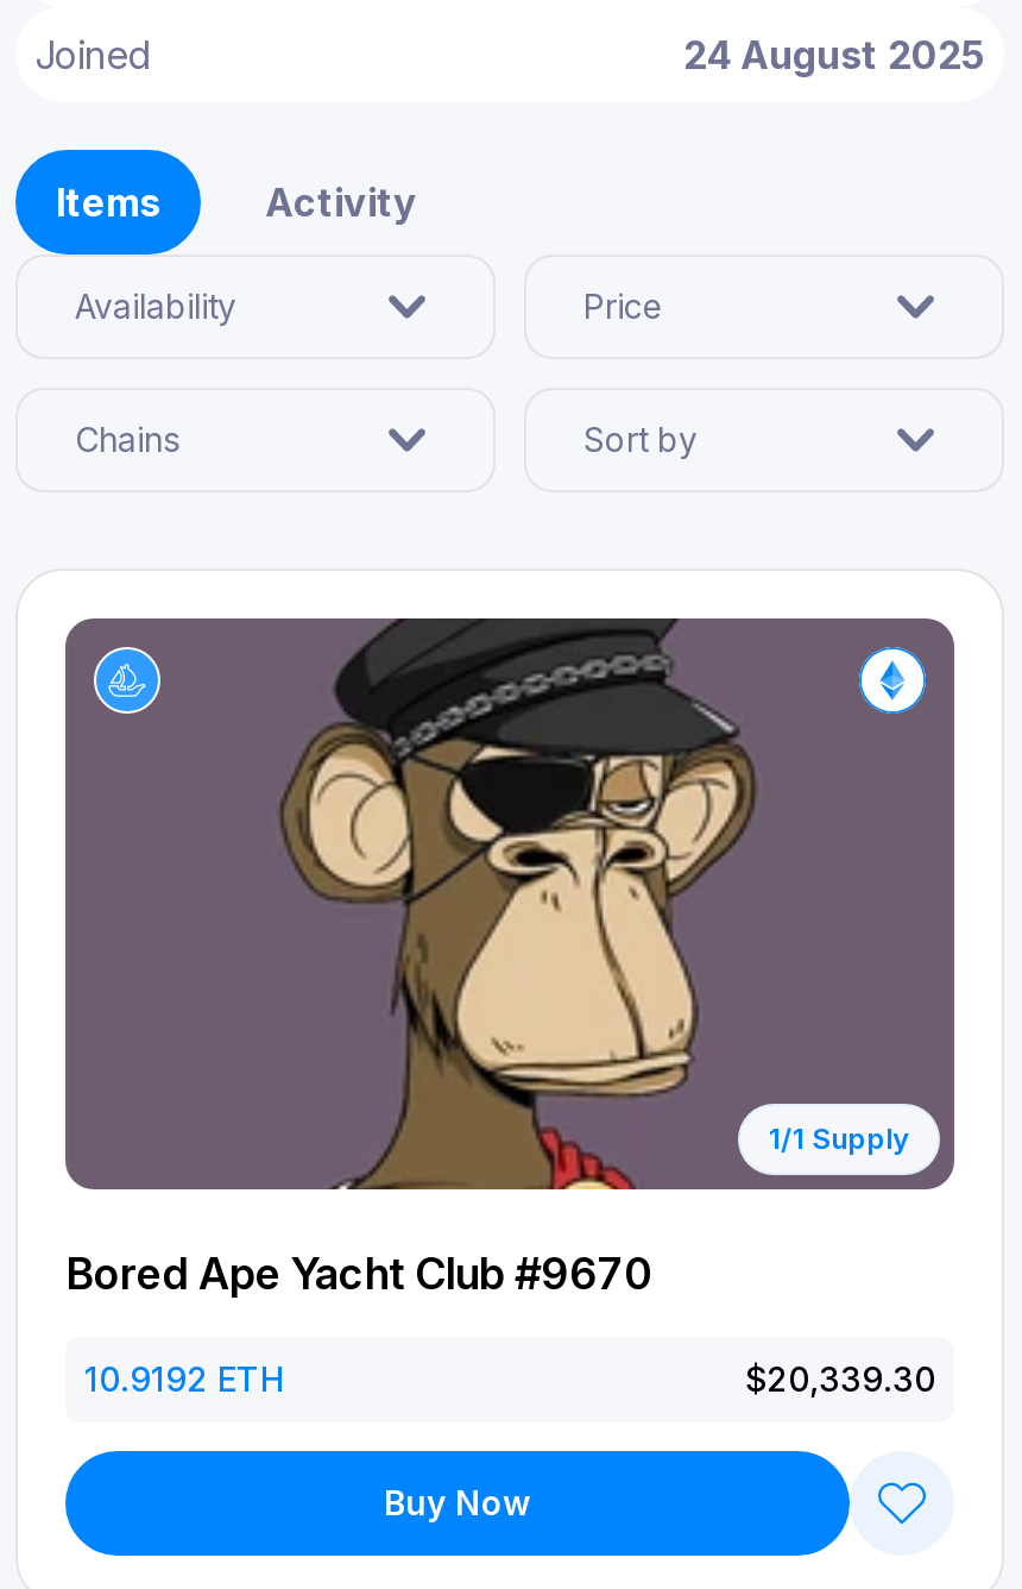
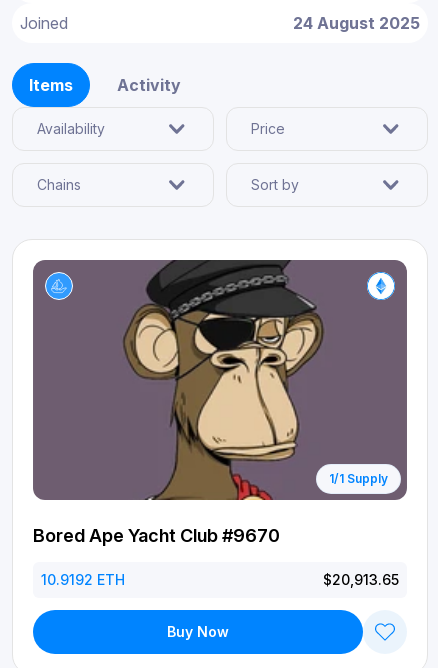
- $20,339.30
+ $20,913.65
